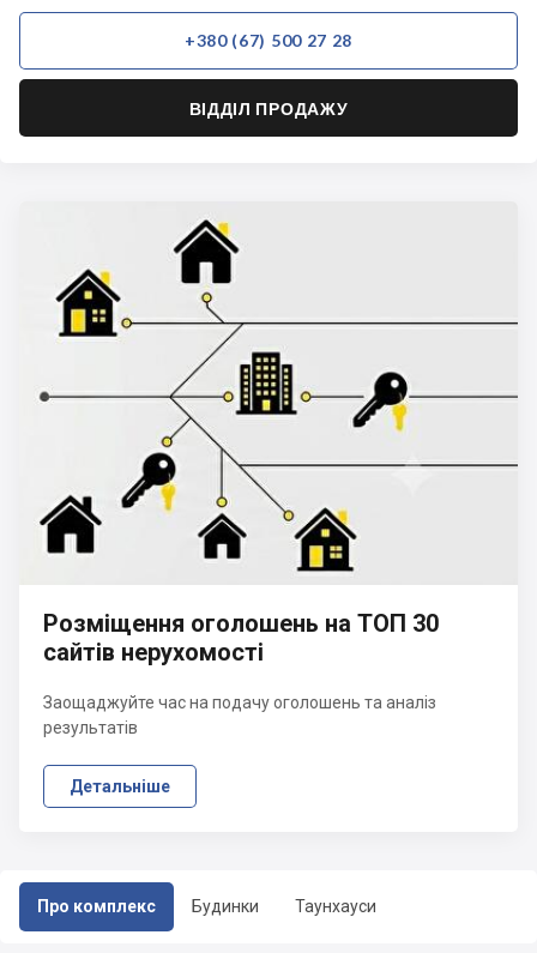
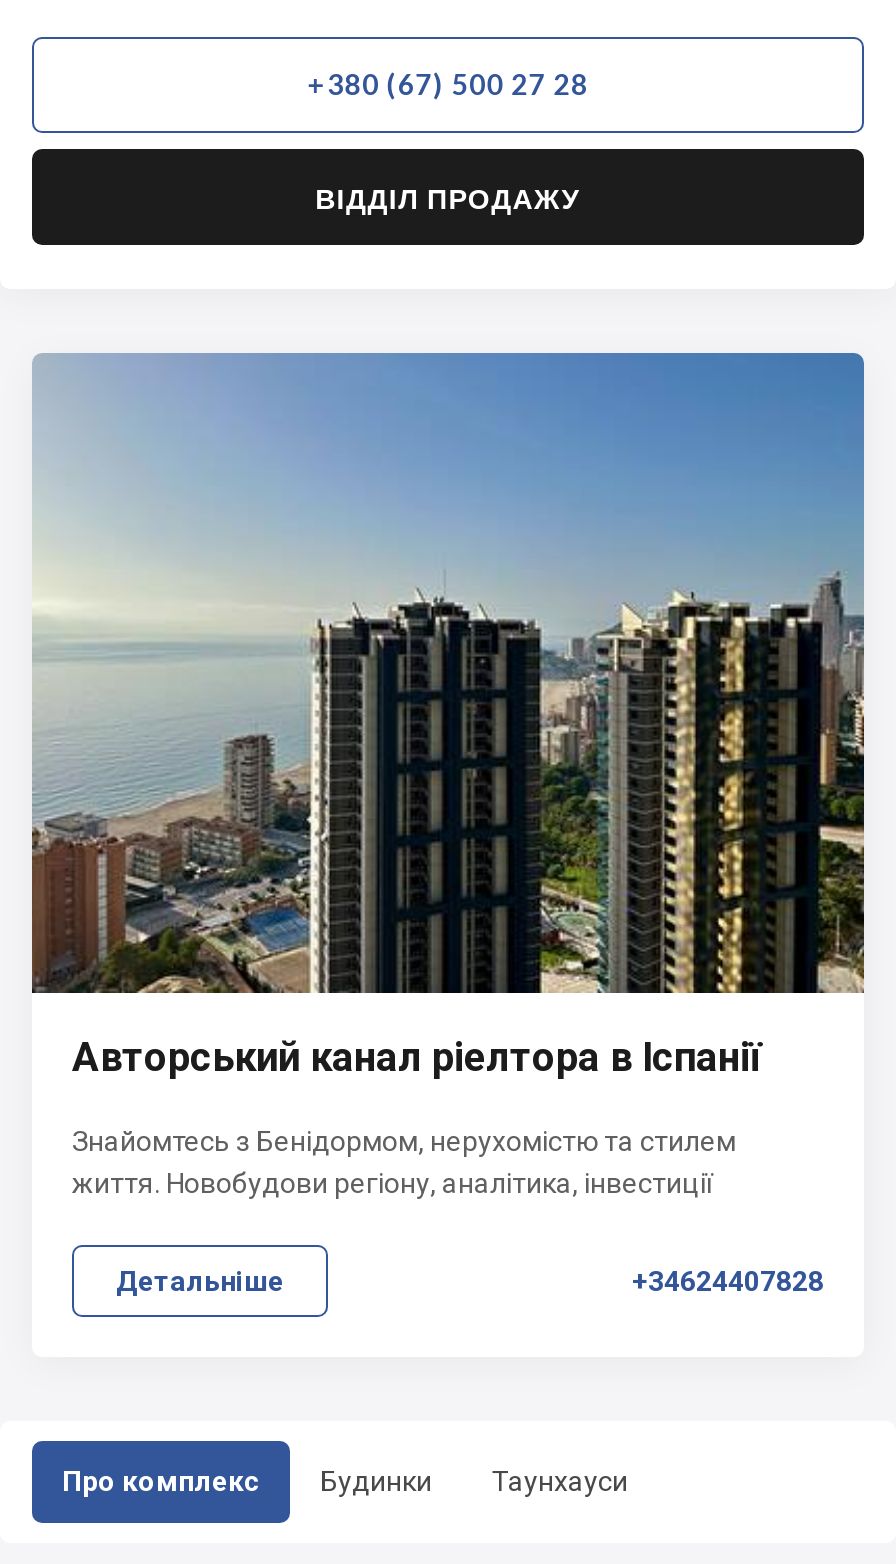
- [image]
- Розміщення оголошень на ТОП 30
- сайтів нерухомості
+ [image]
+ Авторський канал ріелтора в Іспанії

- Заощаджуйте час на подачу оголошень та аналіз
- результатів
+ Знайомтесь з Бенідормом, нерухомістю та стилем
+ життя. Новобудови регіону, аналітика, інвестиції

+ +34624407828
